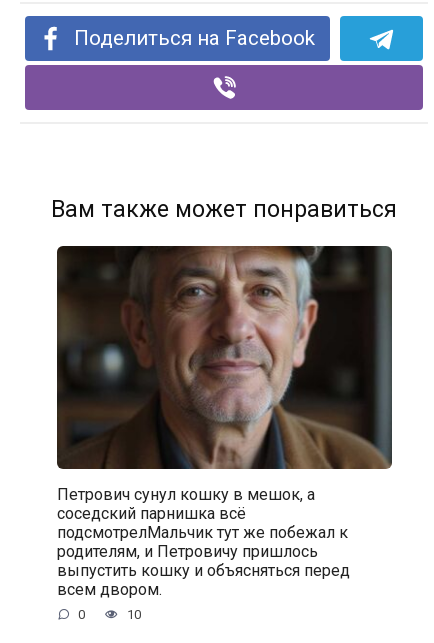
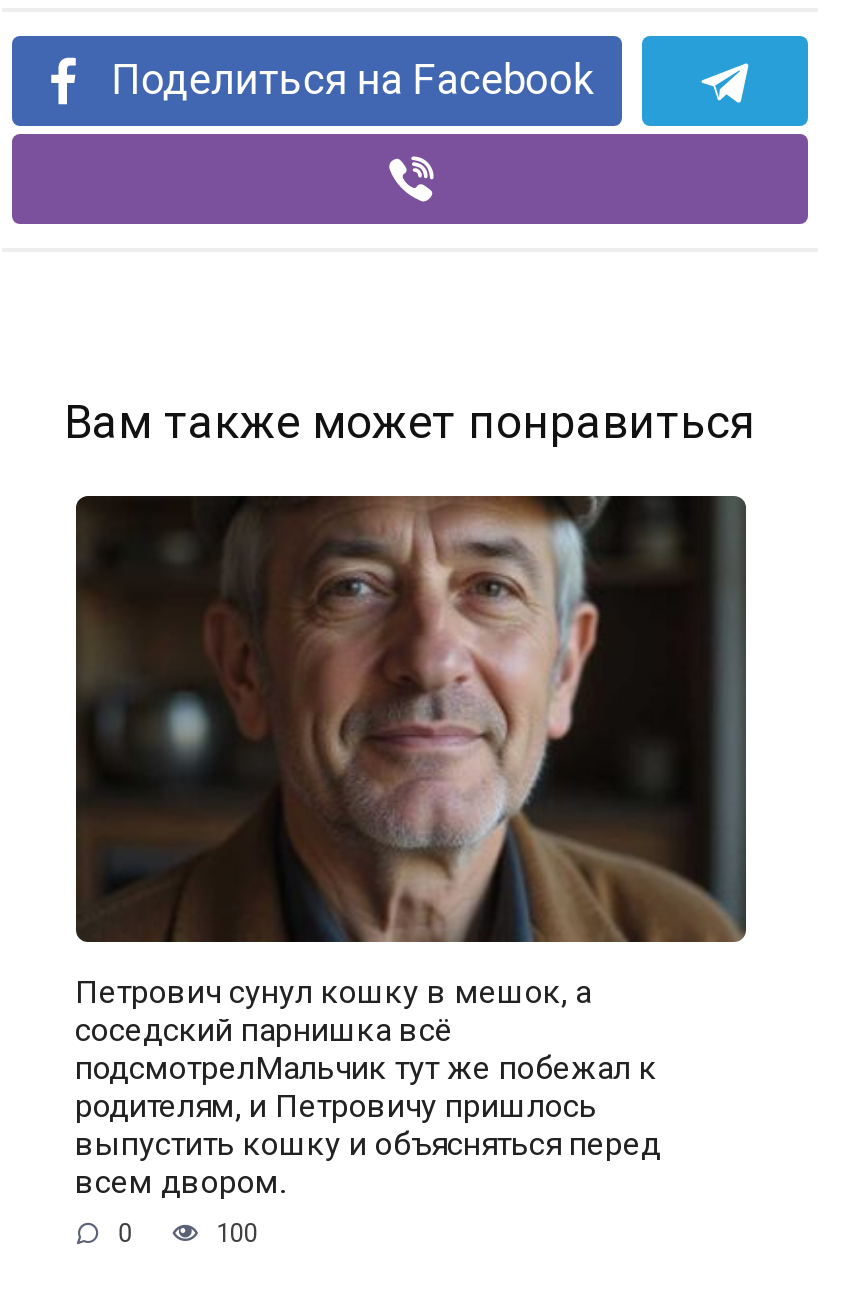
- 10
+ 100
